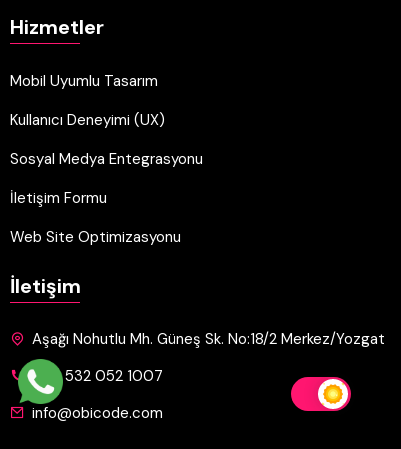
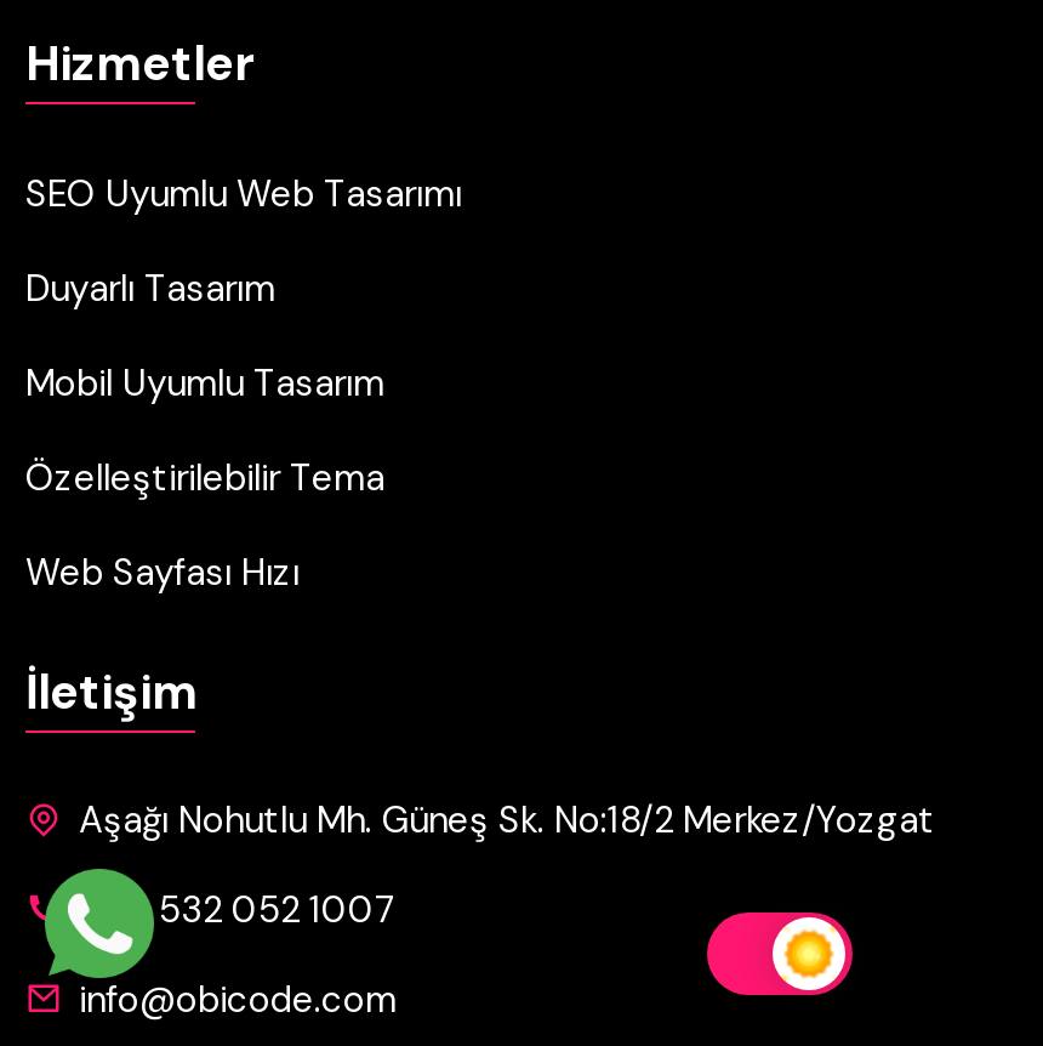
+ SEO Uyumlu Web Tasarımı
+ Duyarlı Tasarım

moved down: Mobil Uyumlu Tasarım

- Kullanıcı Deneyimi (UX)
- Sosyal Medya Entegrasyonu
- İletişim Formu
- Web Site Optimizasyonu
+ Özelleştirilebilir Tema
+ Web Sayfası Hızı
